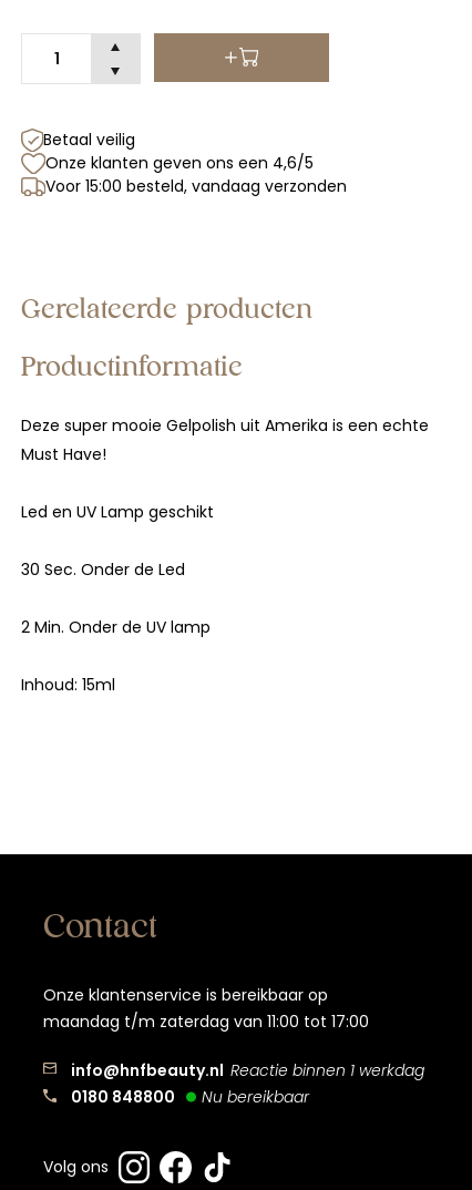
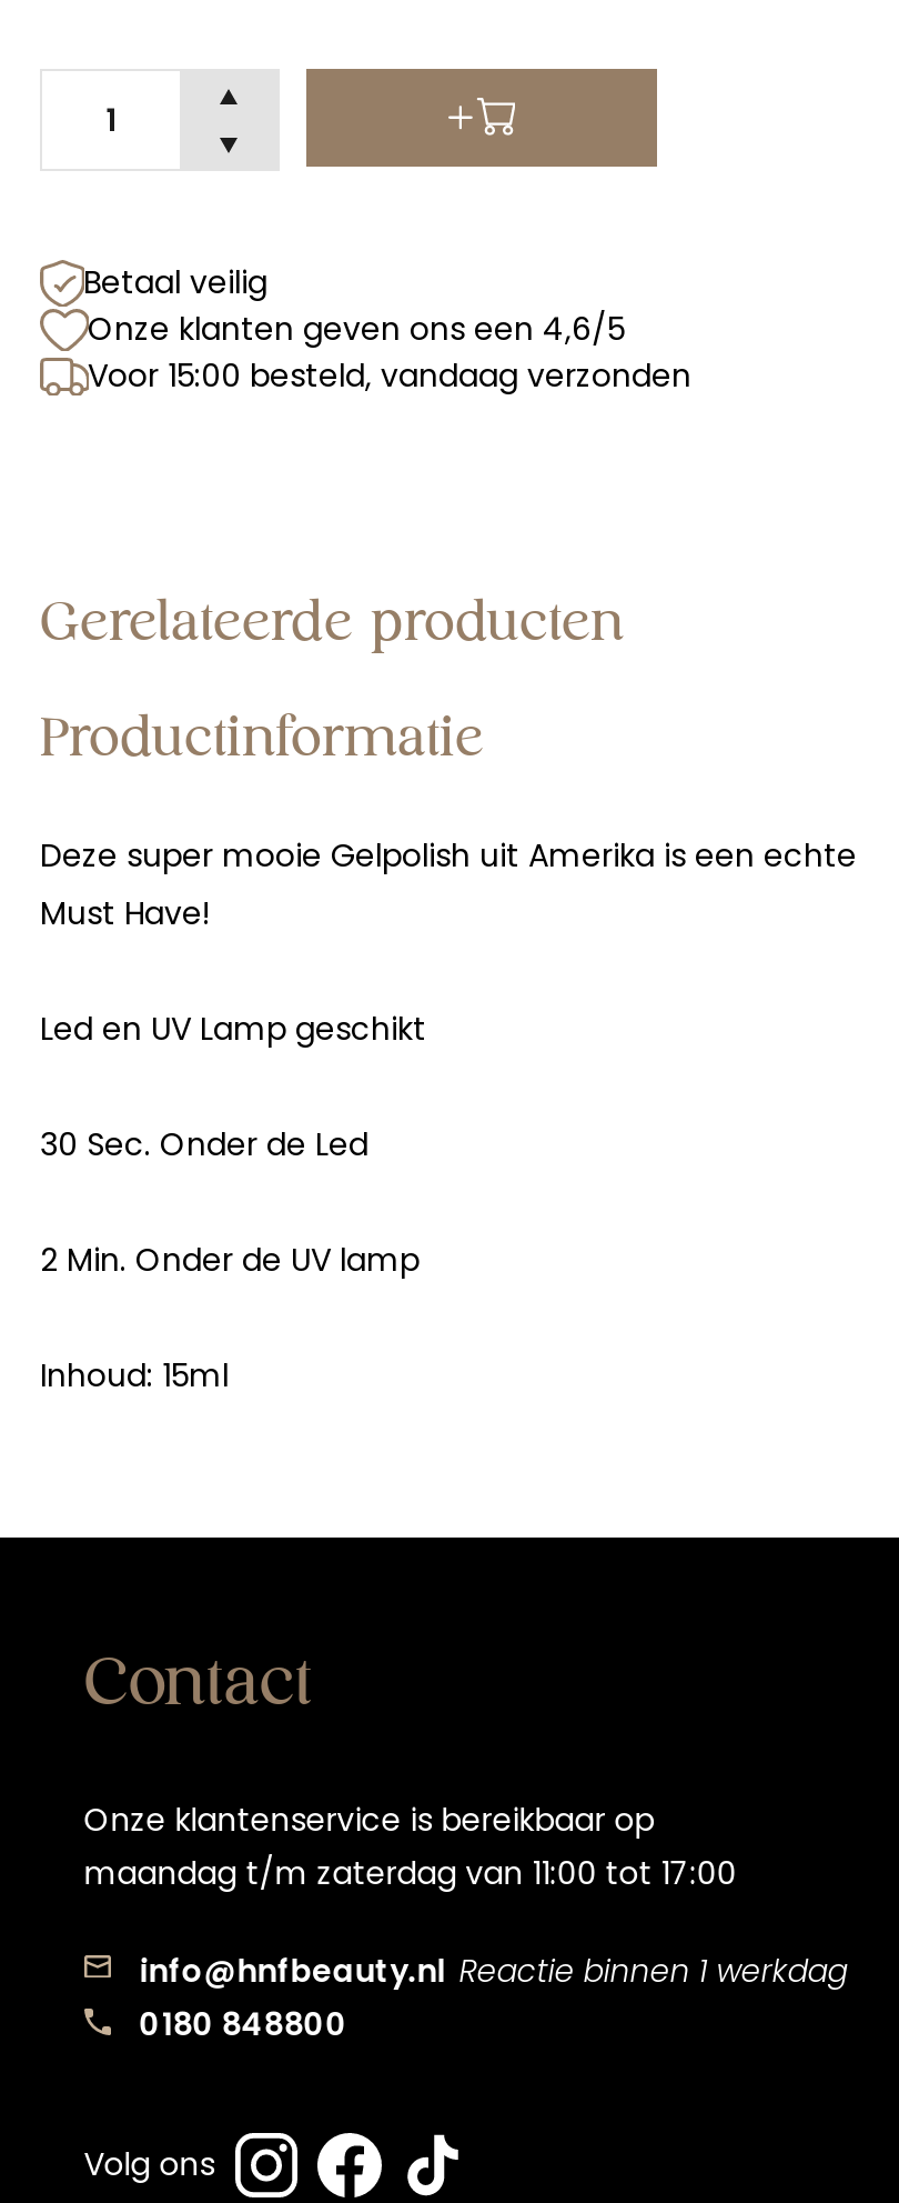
- Nu bereikbaar
